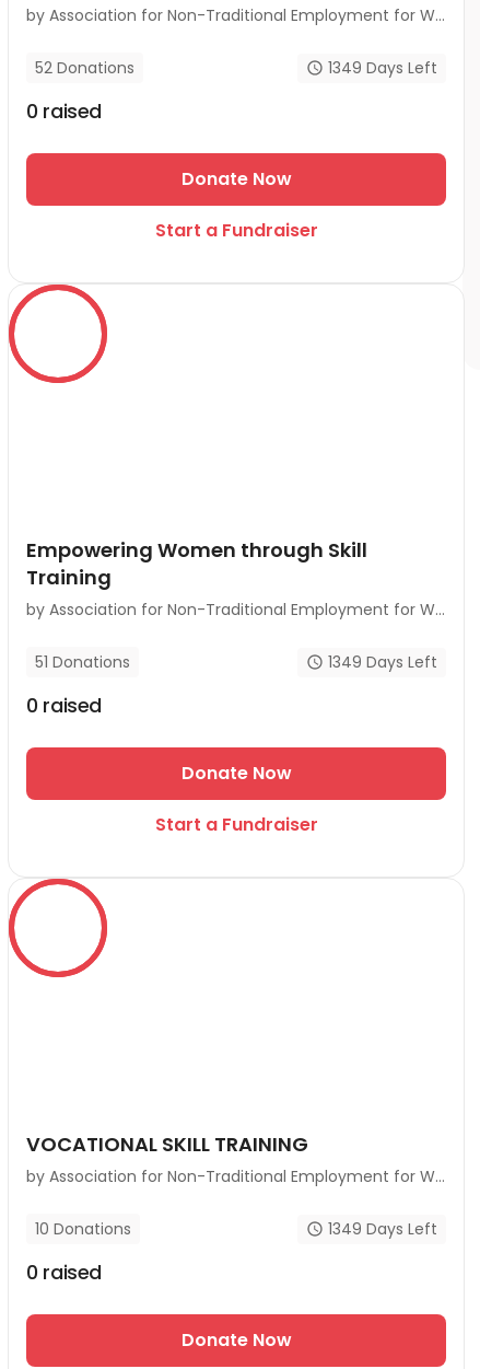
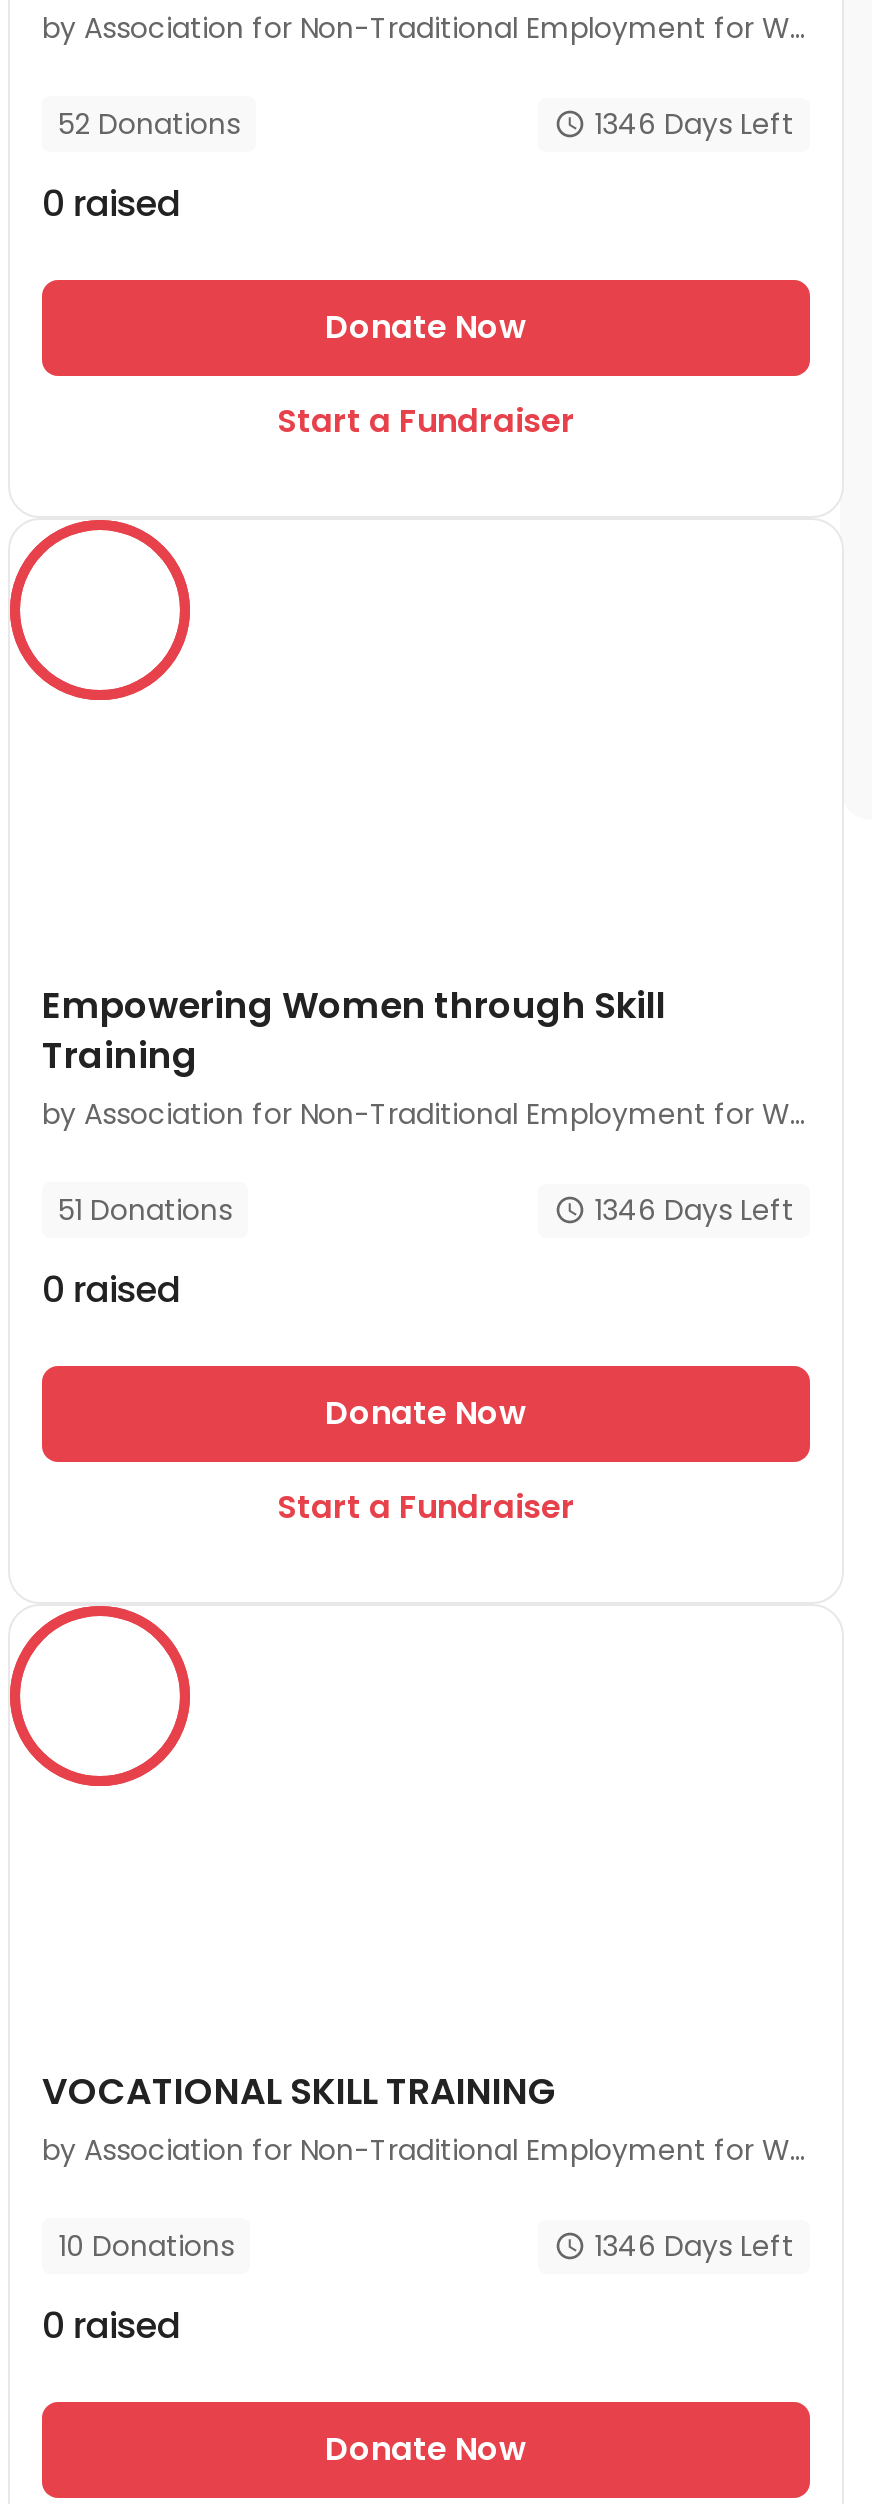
- 1349 Days Left
+ 1346 Days Left

- 1349 Days Left
+ 1346 Days Left

- 1349 Days Left
+ 1346 Days Left
